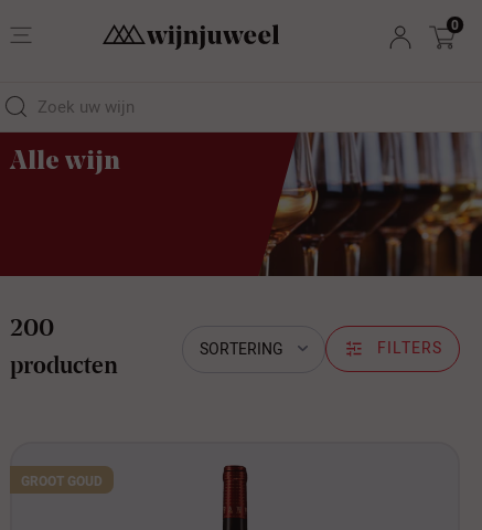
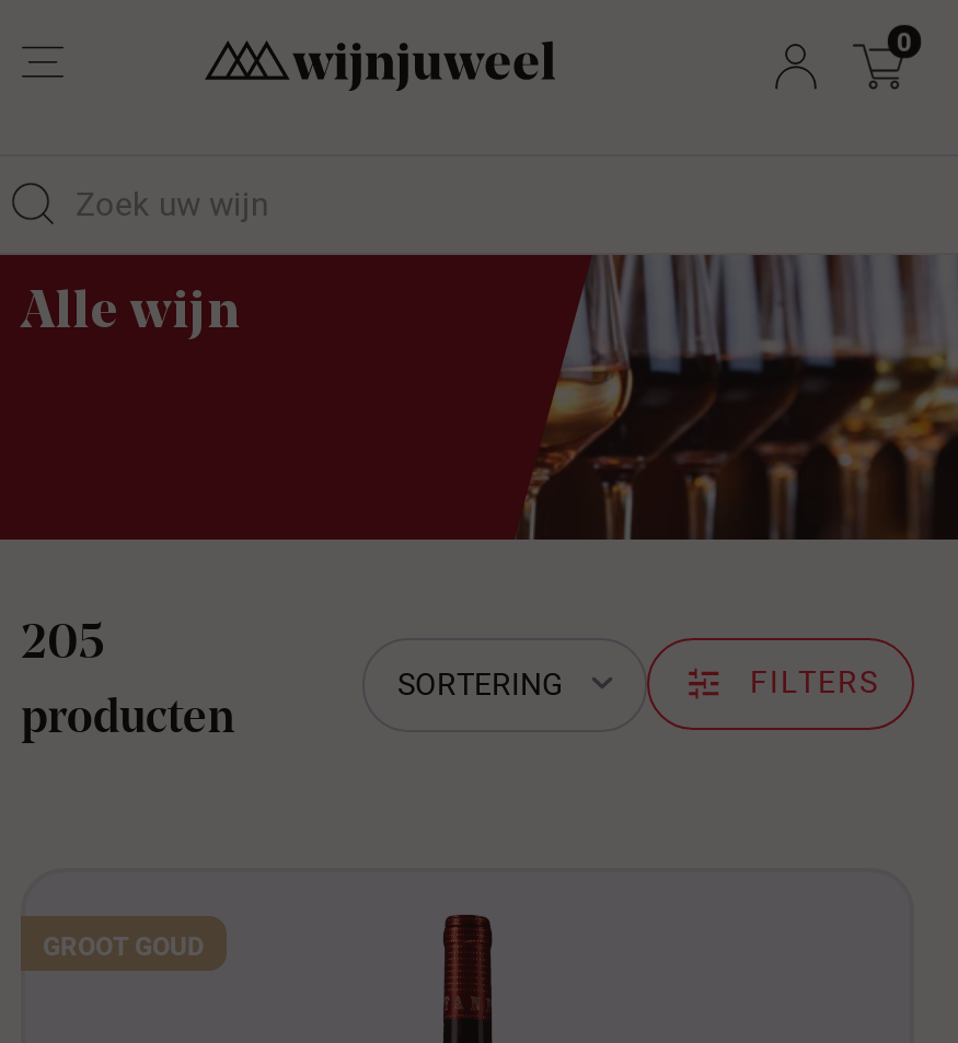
- 200
+ 205
